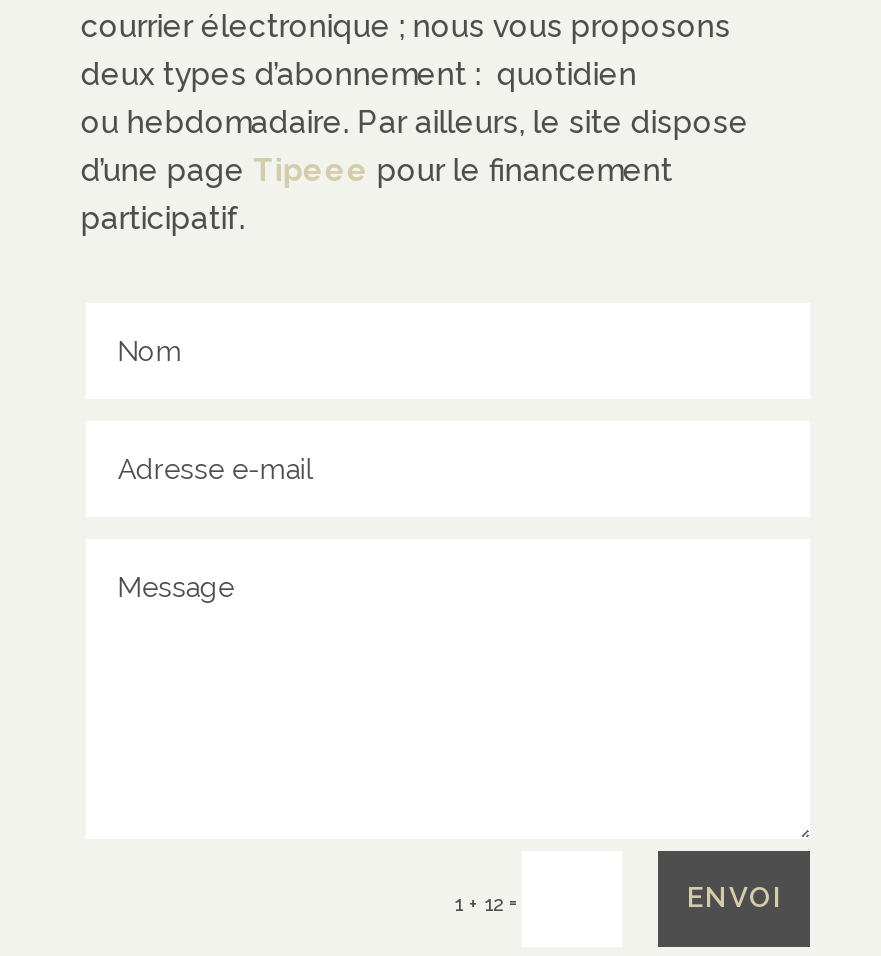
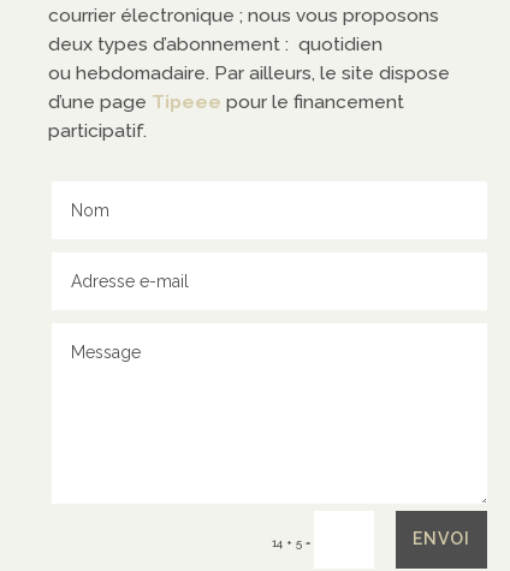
- 1 + 12 =
+ 14 + 5 =
